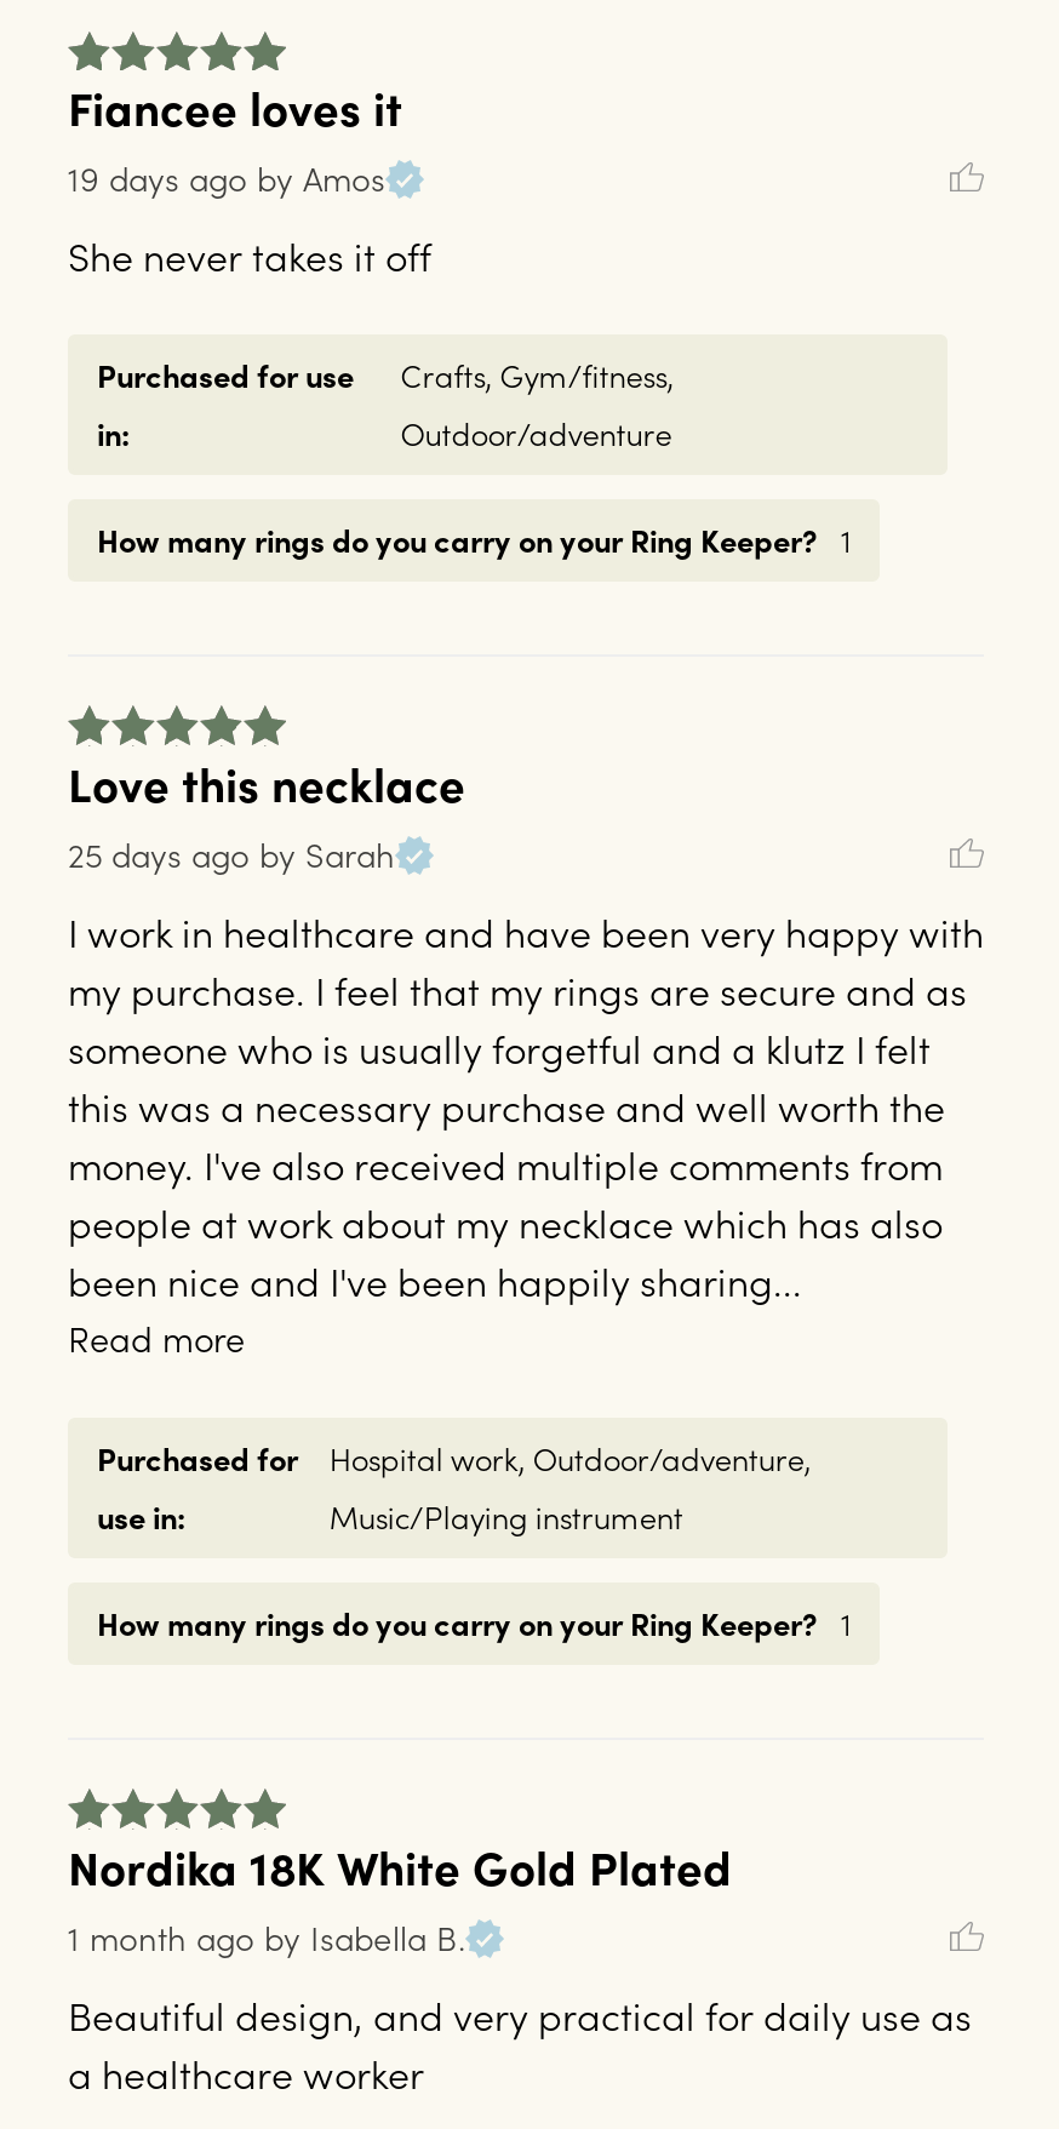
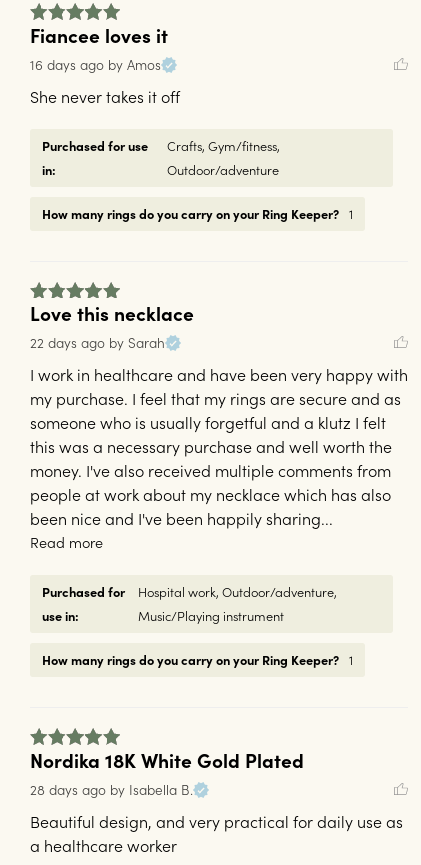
- 19 days ago by Amos
+ 16 days ago by Amos

- 25 days ago by Sarah
+ 22 days ago by Sarah

- 1 month ago by Isabella B.
+ 28 days ago by Isabella B.
